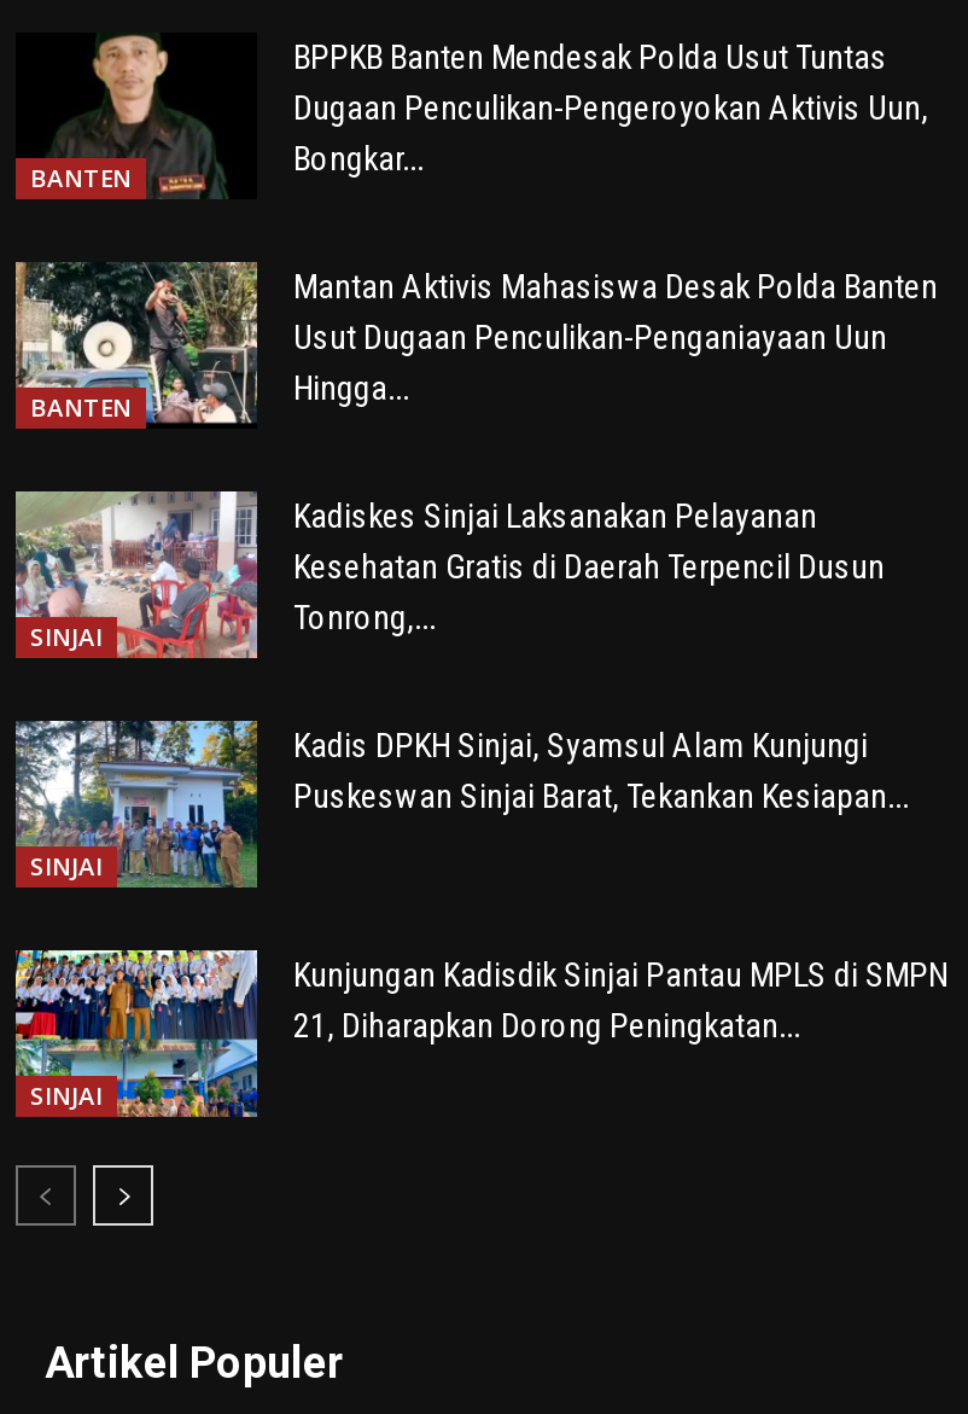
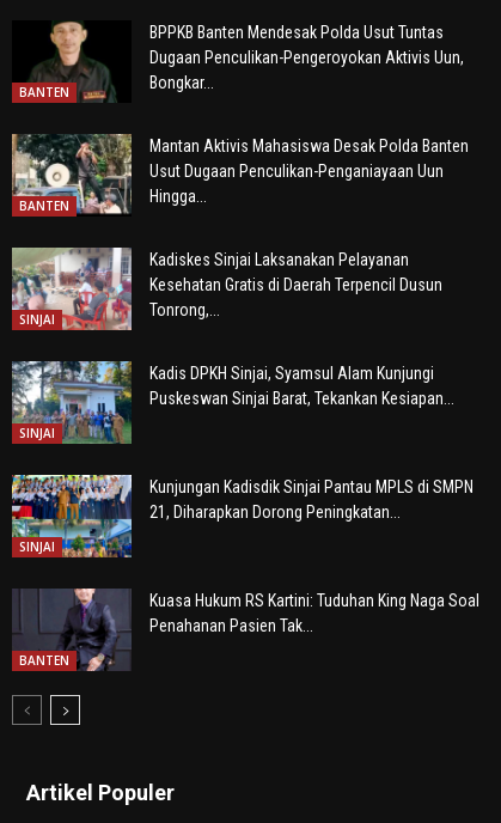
+ [image]
+ BANTEN

+ Kuasa Hukum RS Kartini: Tuduhan King Naga Soal
+ Penahanan Pasien Tak...
